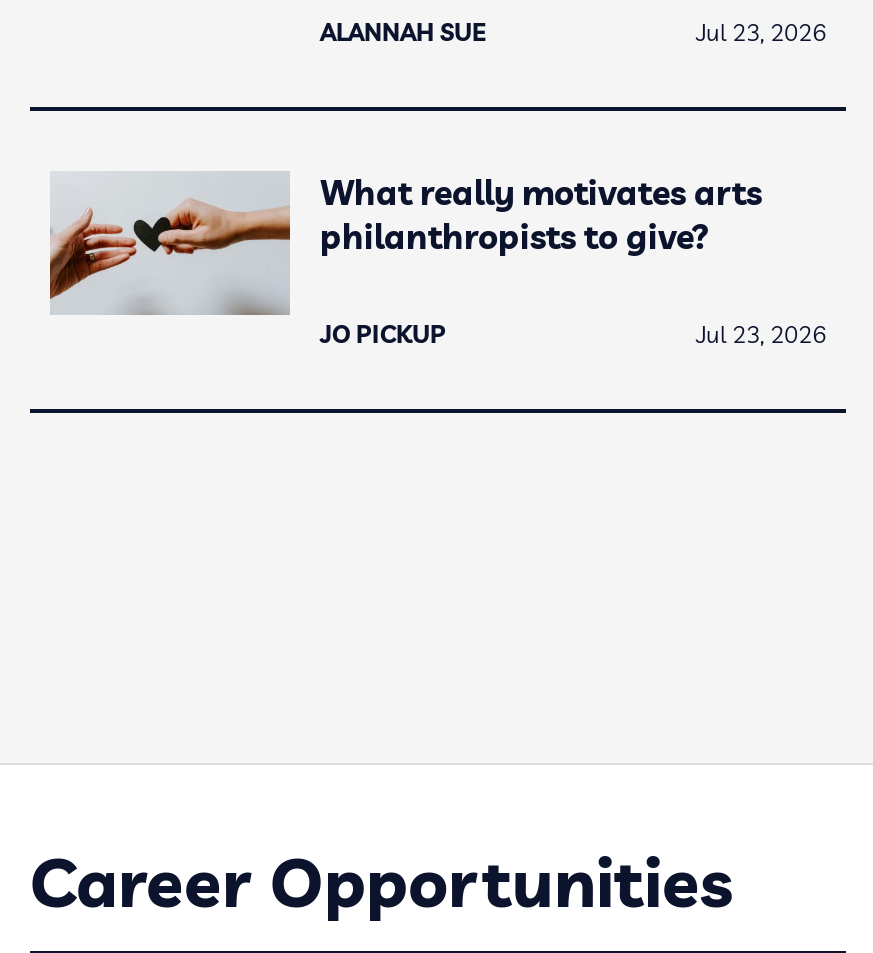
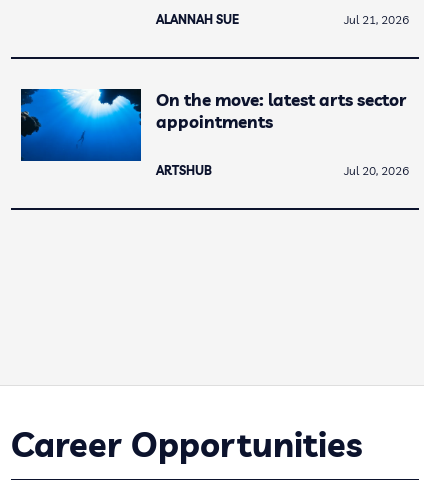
- Jul 23, 2026
+ Jul 21, 2026

- [image]
- What really motivates arts
- philanthropists to give?
+ [image]
+ On the move: latest arts sector
+ appointments

- JO PICKUP
- Jul 23, 2026
+ ARTSHUB
+ Jul 20, 2026
